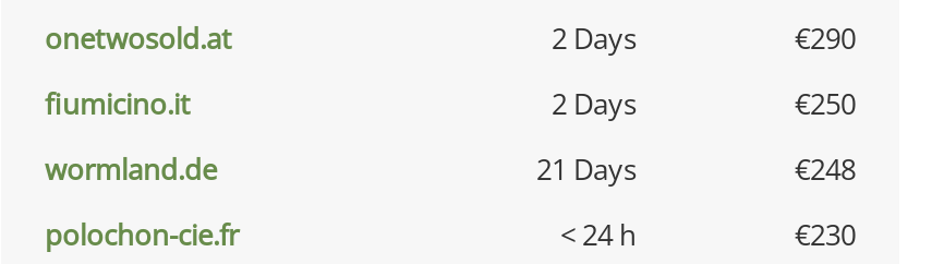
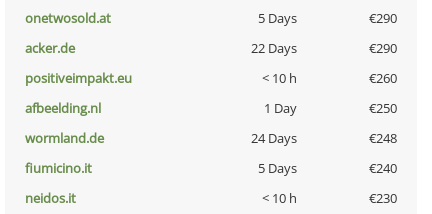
- 2 Days
+ 5 Days

- fiumicino.it
- 2 Days
+ acker.de
+ 22 Days
+ €290
+ positiveimpakt.eu
+ < 10 h
+ €260
+ afbeelding.nl
+ 1 Day

- 21 Days
+ 24 Days

- polochon-cie.fr
- < 24 h
+ fiumicino.it
+ 5 Days
+ €240
+ neidos.it
+ < 10 h
